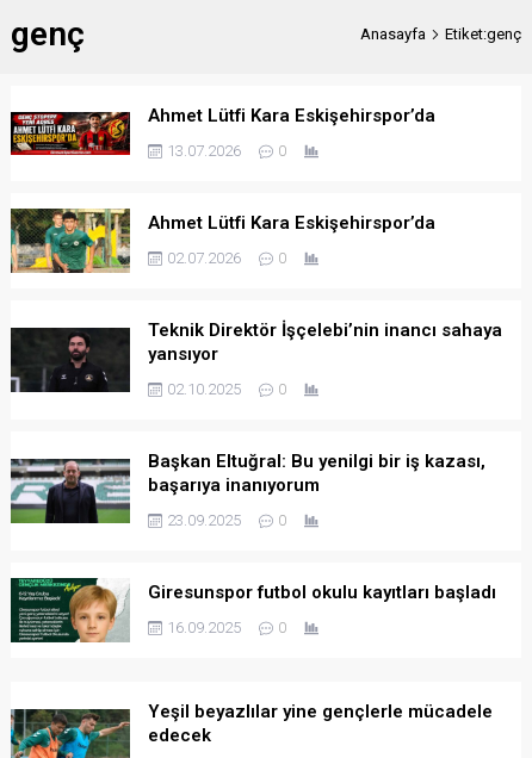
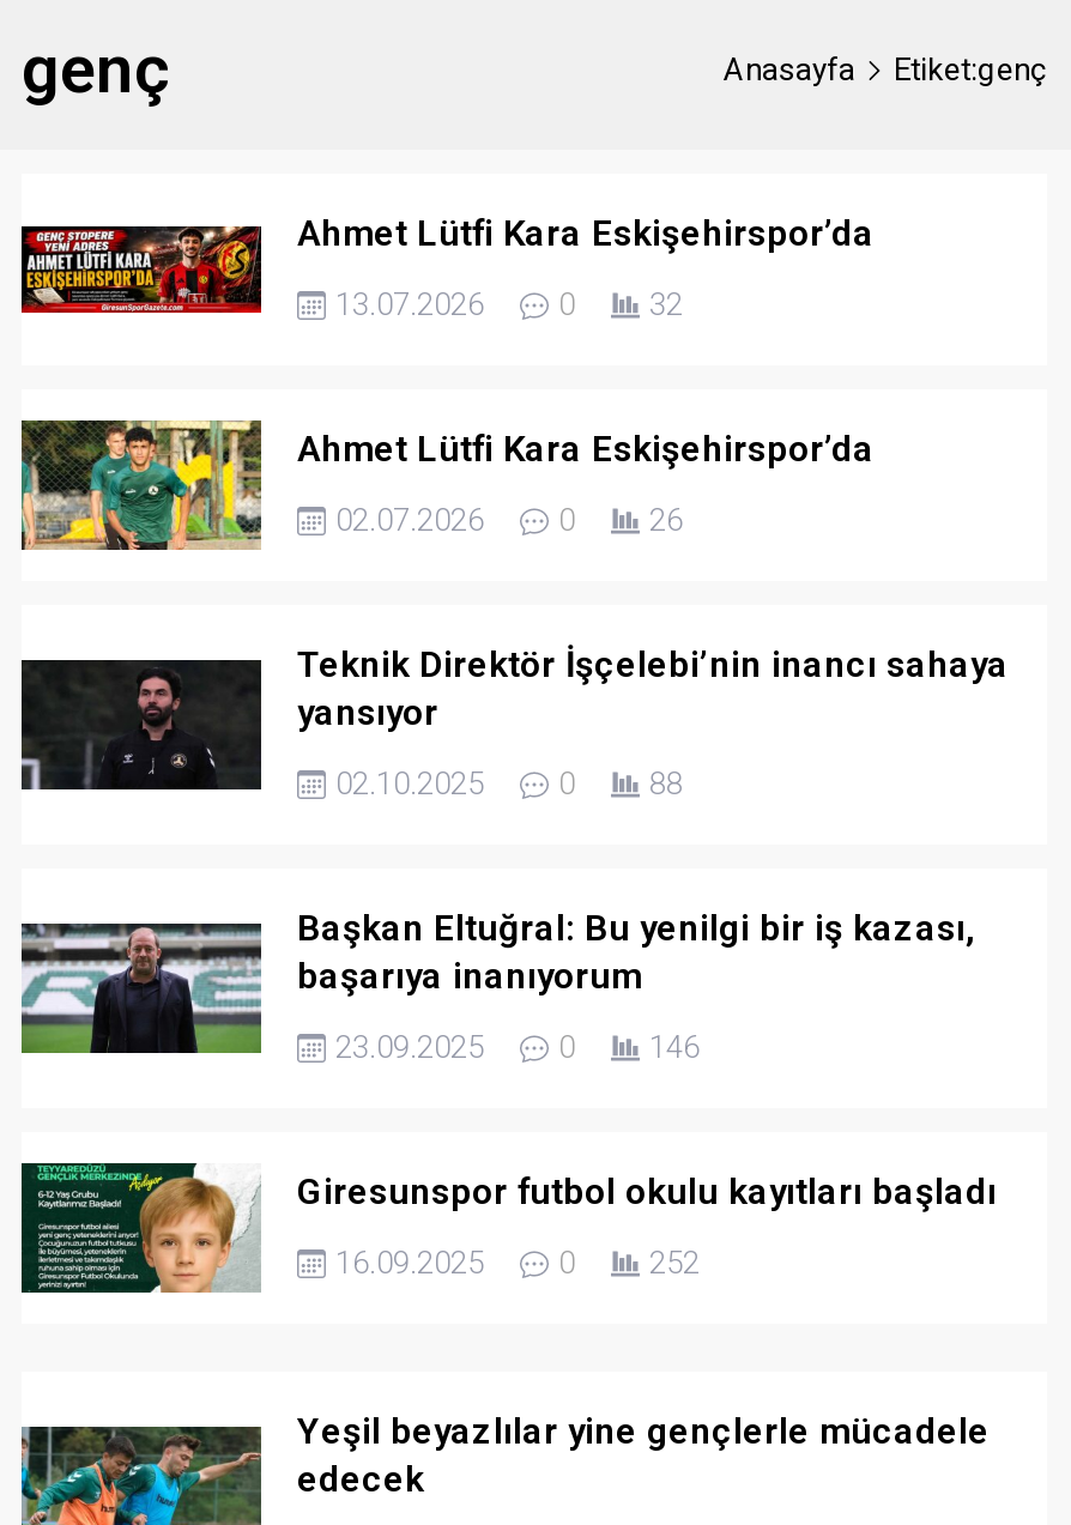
+ 32

+ 26

+ 88

+ 146

+ 252
